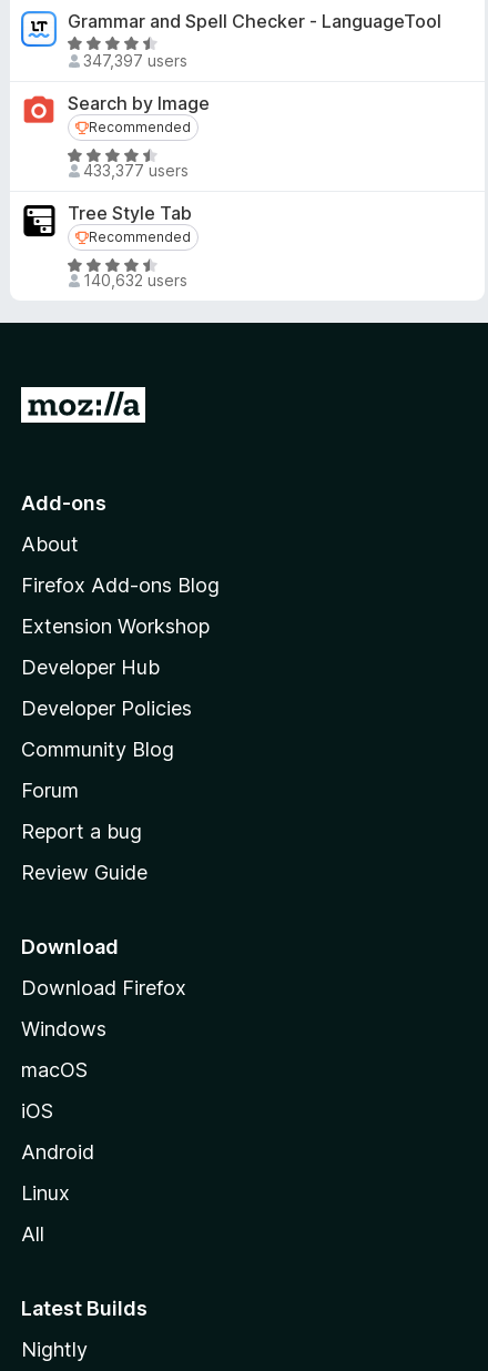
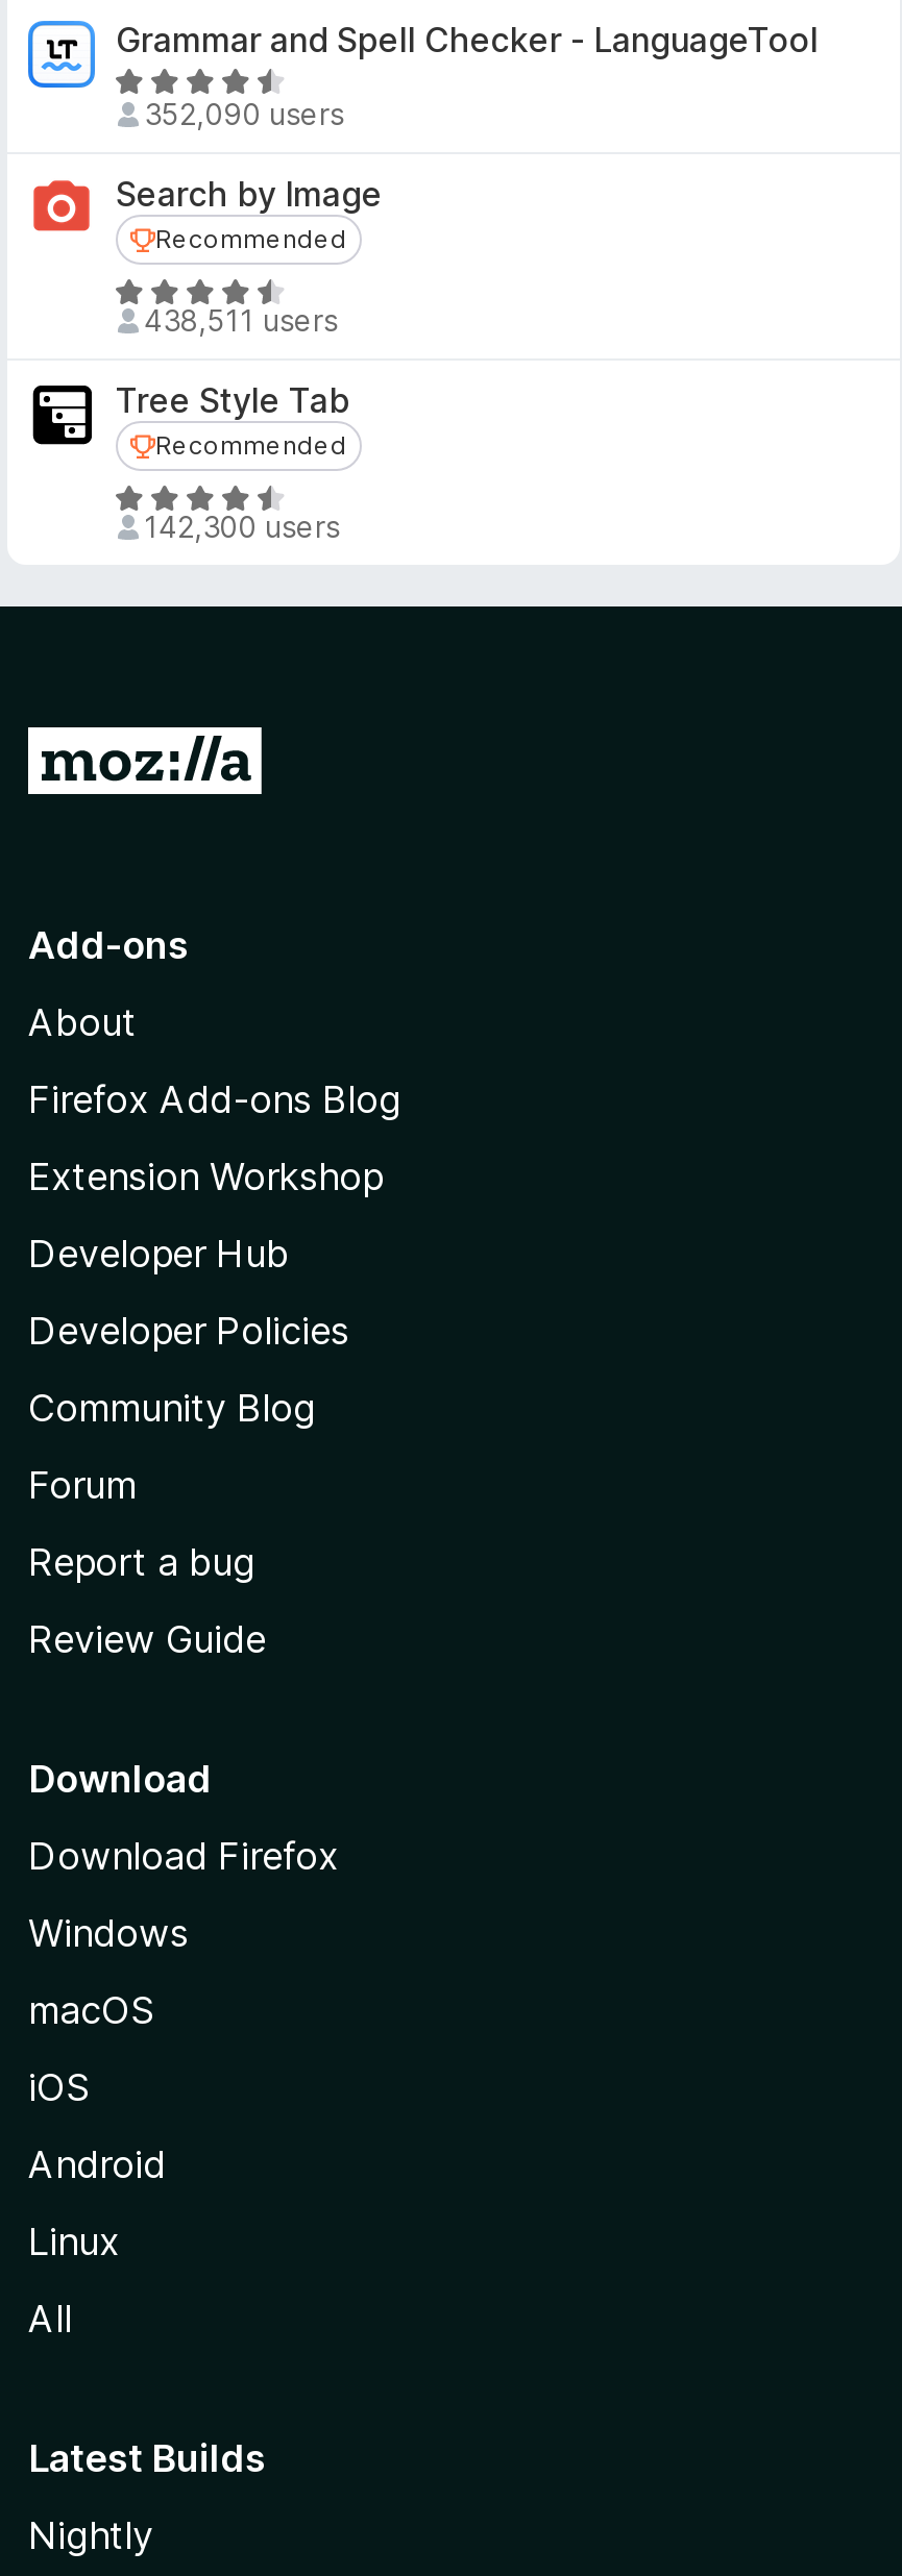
- 347,397 users
+ 352,090 users

- 433,377 users
+ 438,511 users

- 140,632 users
+ 142,300 users
